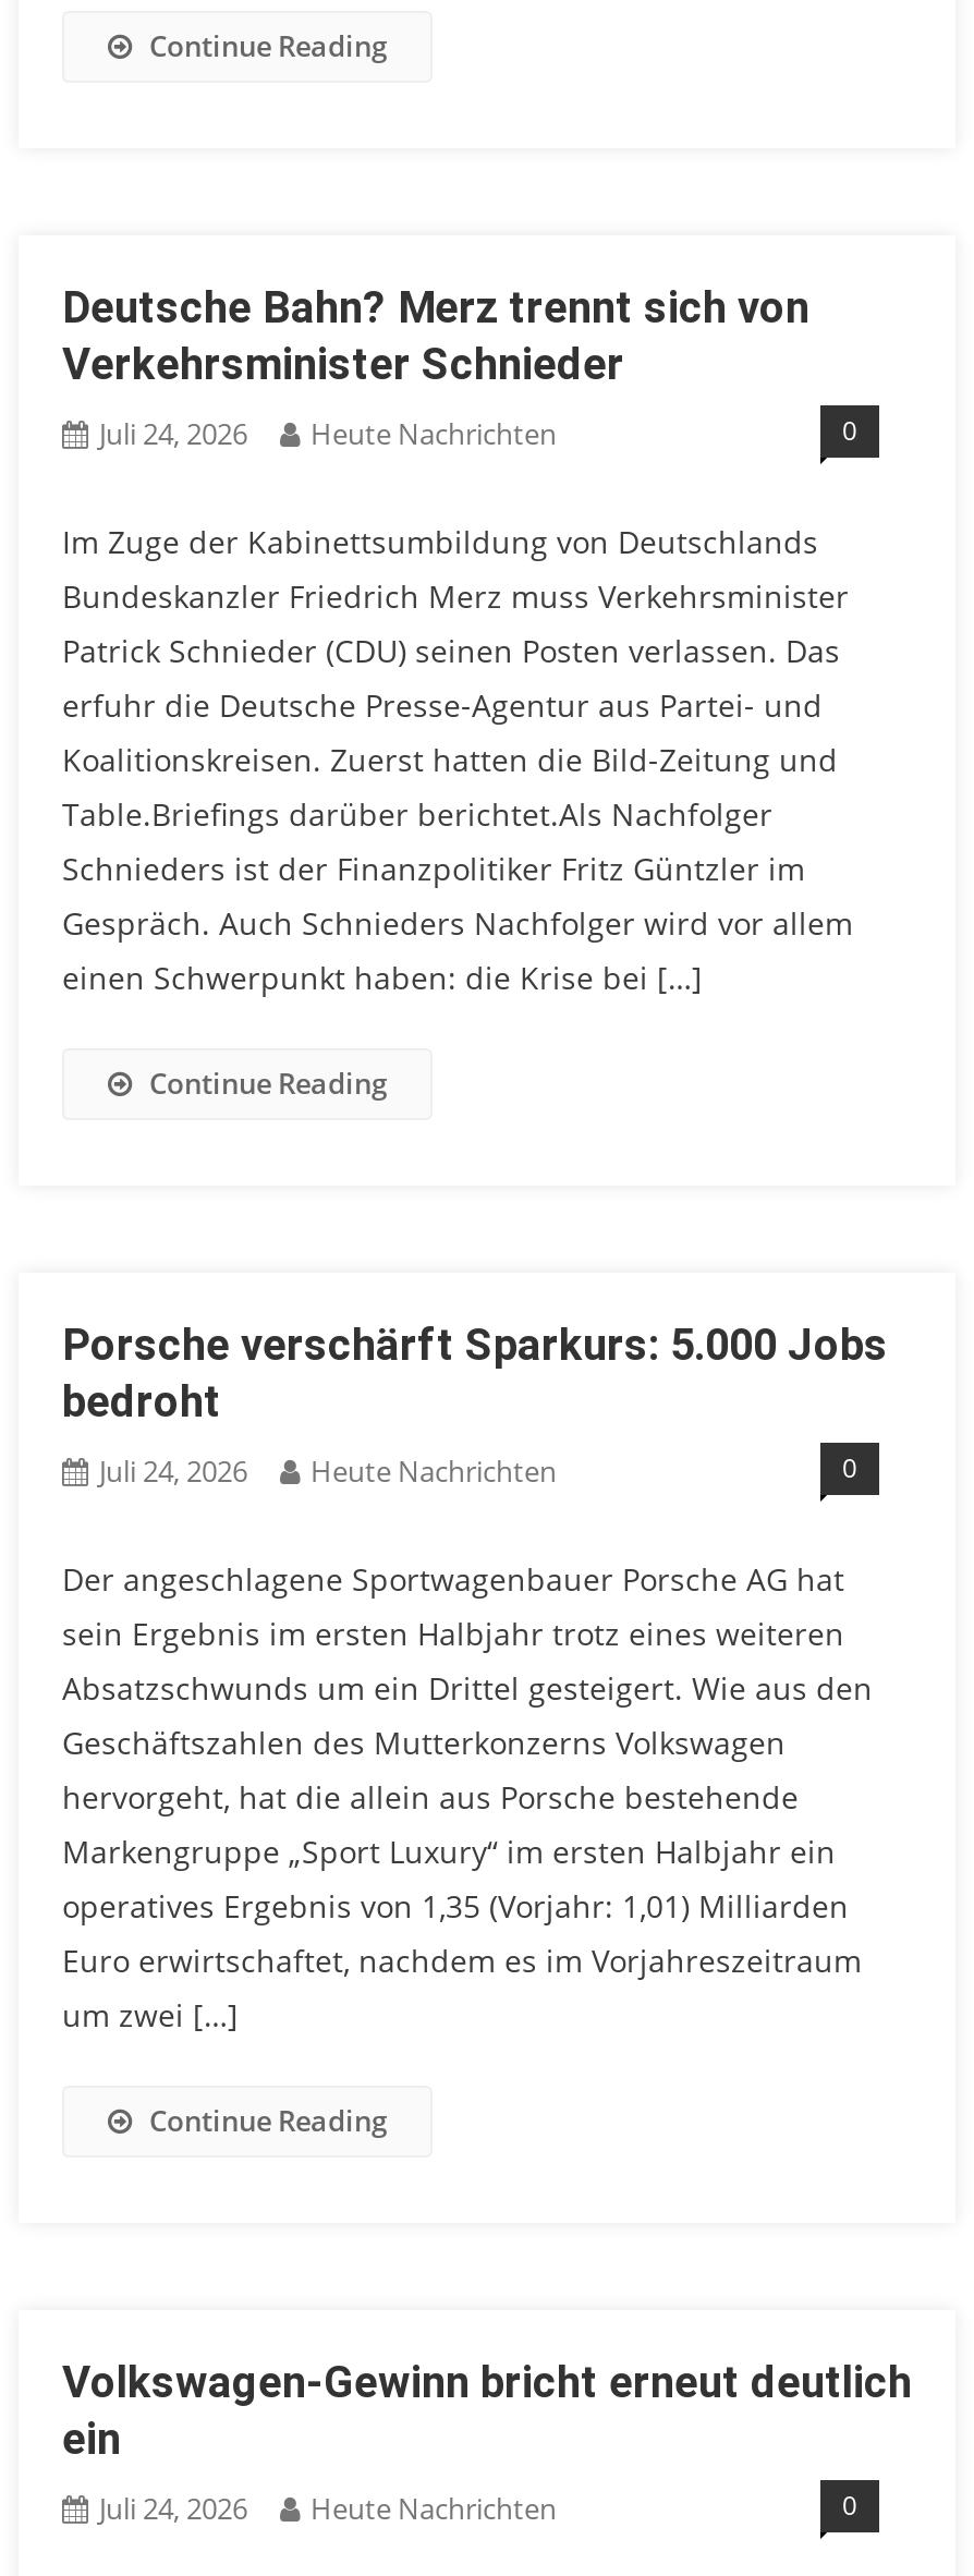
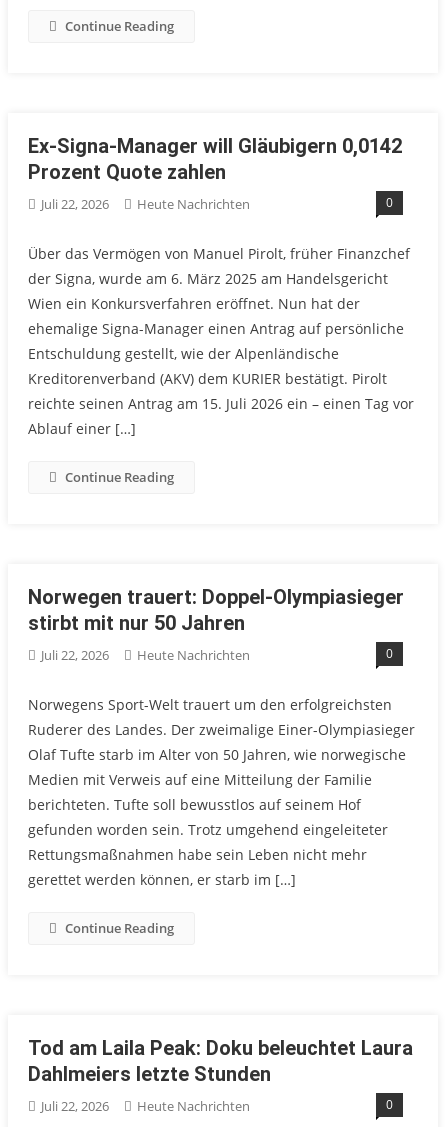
- Deutsche Bahn? Merz trennt sich von
- Verkehrsminister Schnieder
+ Ex-Signa-Manager will Gläubigern 0,0142
+ Prozent Quote zahlen

- Juli 24, 2026 Heute Nachrichten
+ Juli 22, 2026 Heute Nachrichten

- Im Zuge der Kabinettsumbildung von Deutschlands
- Bundeskanzler Friedrich Merz muss Verkehrsminister
- Patrick Schnieder (CDU) seinen Posten verlassen. Das
- erfuhr die Deutsche Presse-Agentur aus Partei- und
- Koalitionskreisen. Zuerst hatten die Bild-Zeitung und
- Table.Briefings darüber berichtet.Als Nachfolger
- Schnieders ist der Finanzpolitiker Fritz Güntzler im
- Gespräch. Auch Schnieders Nachfolger wird vor allem
- einen Schwerpunkt haben: die Krise bei […]
+ Über das Vermögen von Manuel Pirolt, früher Finanzchef
+ der Signa, wurde am 6. März 2025 am Handelsgericht
+ Wien ein Konkursverfahren eröffnet. Nun hat der
+ ehemalige Signa-Manager einen Antrag auf persönliche
+ Entschuldung gestellt, wie der Alpenländische
+ Kreditorenverband (AKV) dem KURIER bestätigt. Pirolt
+ reichte seinen Antrag am 15. Juli 2026 ein – einen Tag vor
+ Ablauf einer […]

- Porsche verschärft Sparkurs: 5.000 Jobs
- bedroht
+ Norwegen trauert: Doppel-Olympiasieger
+ stirbt mit nur 50 Jahren

- Juli 24, 2026 Heute Nachrichten
+ Juli 22, 2026 Heute Nachrichten

- Der angeschlagene Sportwagenbauer Porsche AG hat
- sein Ergebnis im ersten Halbjahr trotz eines weiteren
- Absatzschwunds um ein Drittel gesteigert. Wie aus den
- Geschäftszahlen des Mutterkonzerns Volkswagen
- hervorgeht, hat die allein aus Porsche bestehende
- Markengruppe „Sport Luxury“ im ersten Halbjahr ein
- operatives Ergebnis von 1,35 (Vorjahr: 1,01) Milliarden
- Euro erwirtschaftet, nachdem es im Vorjahreszeitraum
- um zwei […]
+ Norwegens Sport-Welt trauert um den erfolgreichsten
+ Ruderer des Landes. Der zweimalige Einer-Olympiasieger
+ Olaf Tufte starb im Alter von 50 Jahren, wie norwegische
+ Medien mit Verweis auf eine Mitteilung der Familie
+ berichteten. Tufte soll bewusstlos auf seinem Hof
+ gefunden worden sein. Trotz umgehend eingeleiteter
+ Rettungsmaßnahmen habe sein Leben nicht mehr
+ gerettet werden können, er starb im […]

- Volkswagen-Gewinn bricht erneut deutlich
- ein
+ Tod am Laila Peak: Doku beleuchtet Laura
+ Dahlmeiers letzte Stunden

- Juli 24, 2026 Heute Nachrichten
+ Juli 22, 2026 Heute Nachrichten
